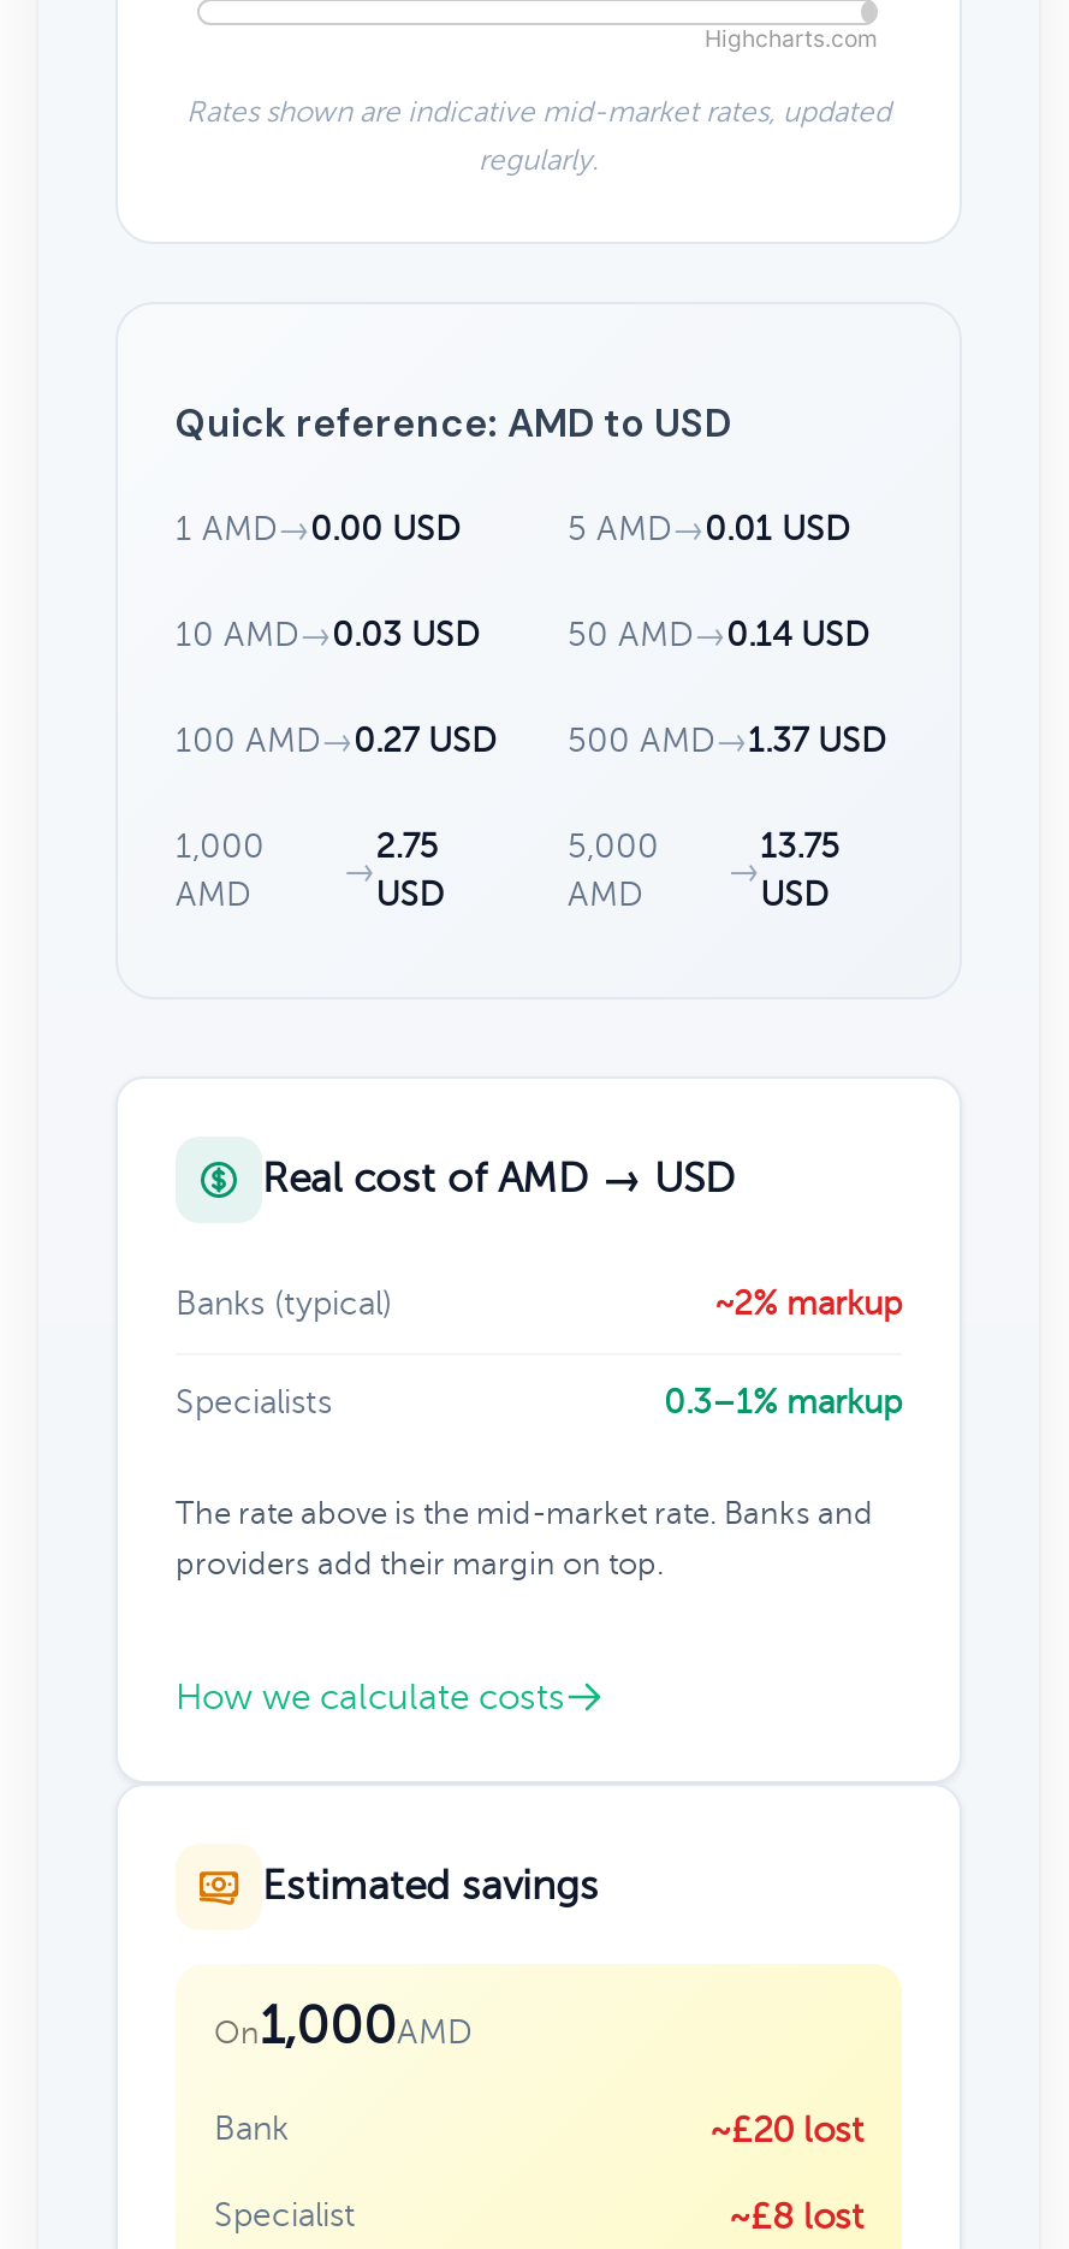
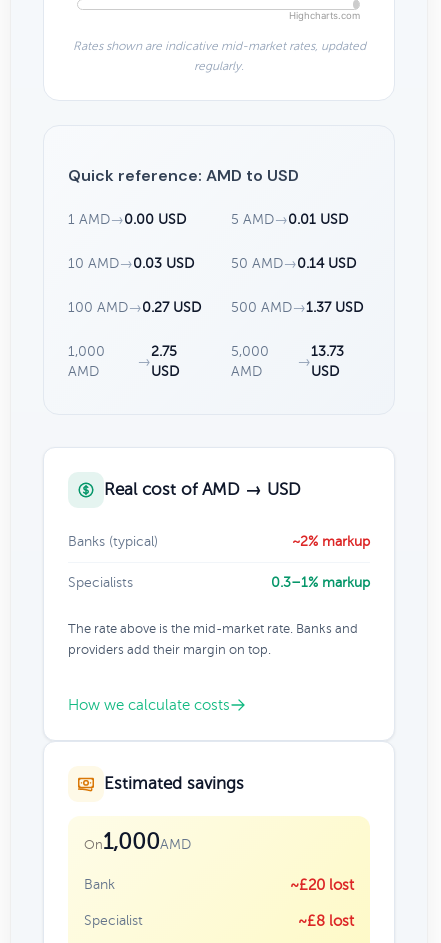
- 13.75
+ 13.73
